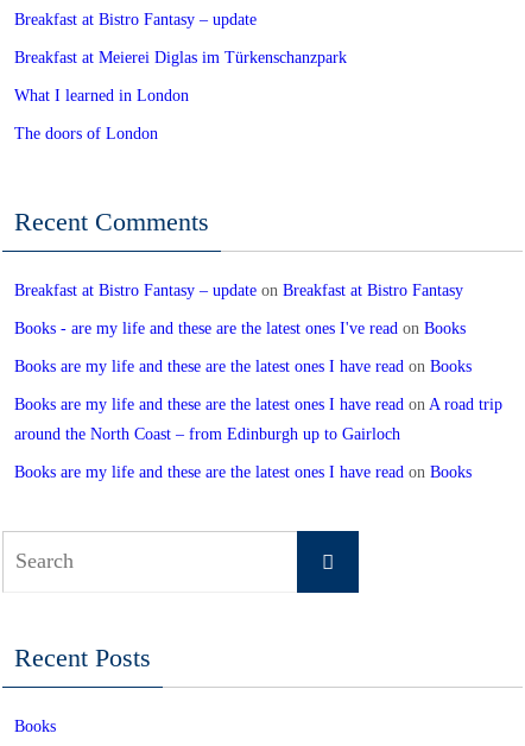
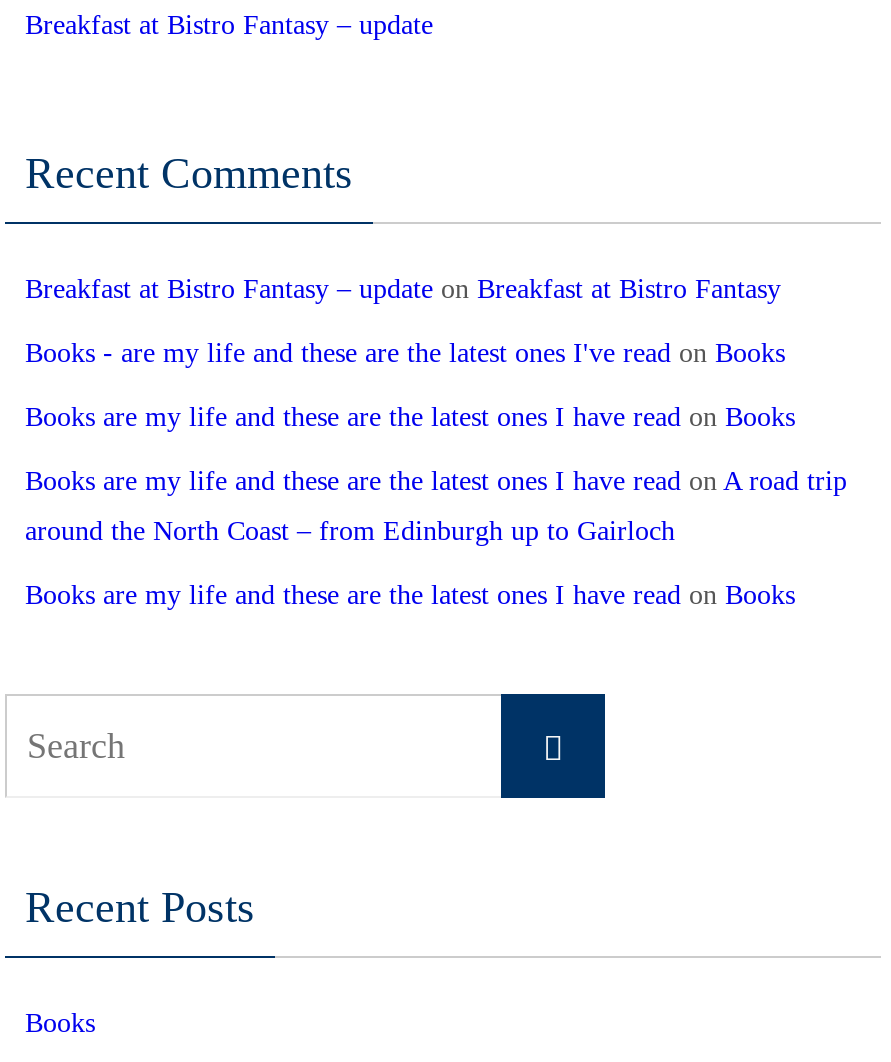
- Breakfast at Meierei Diglas im Türkenschanzpark
- What I learned in London
- The doors of London
